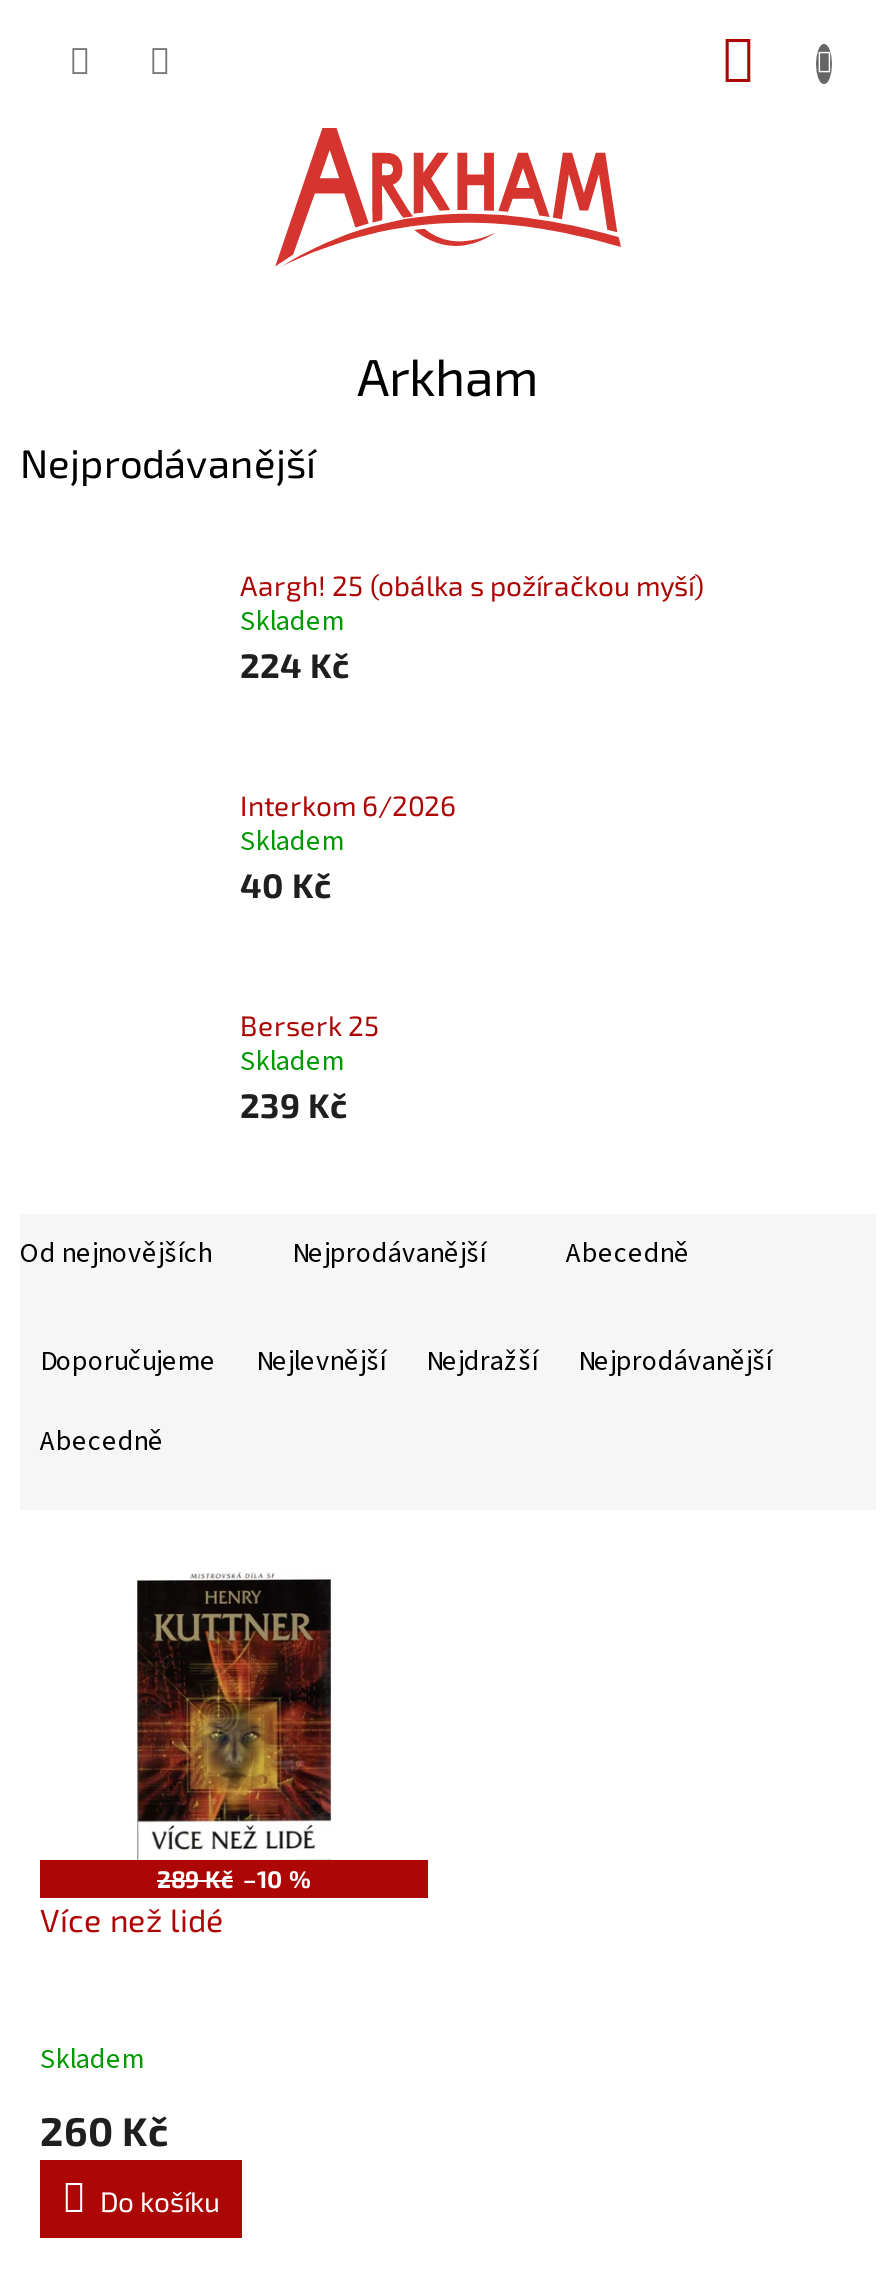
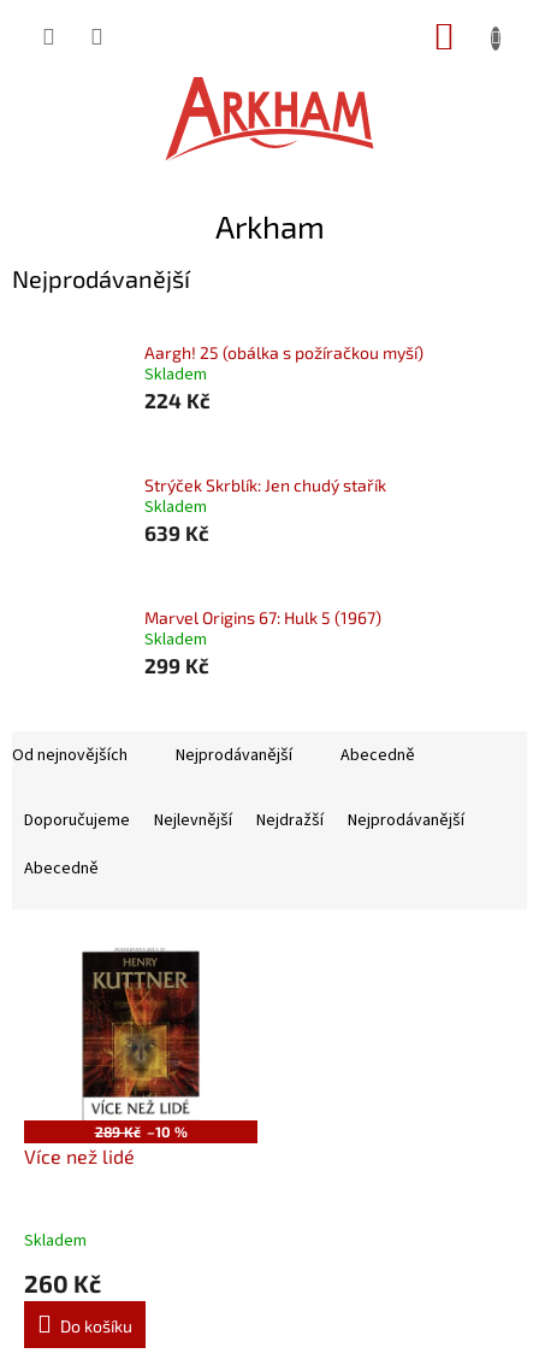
- Interkom 6/2026
+ Strýček Skrblík: Jen chudý stařík

- 40 Kč
+ 639 Kč

- Berserk 25
+ Marvel Origins 67: Hulk 5 (1967)

- 239 Kč
+ 299 Kč
